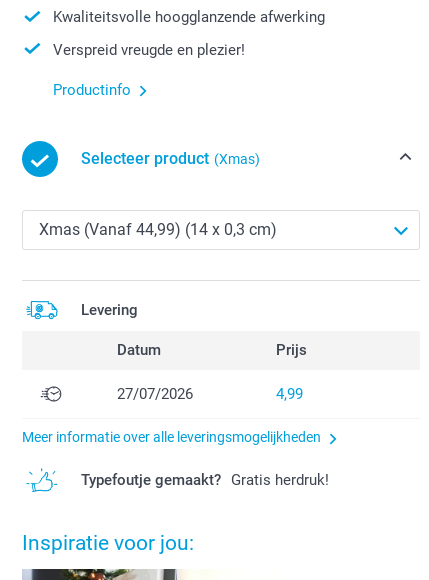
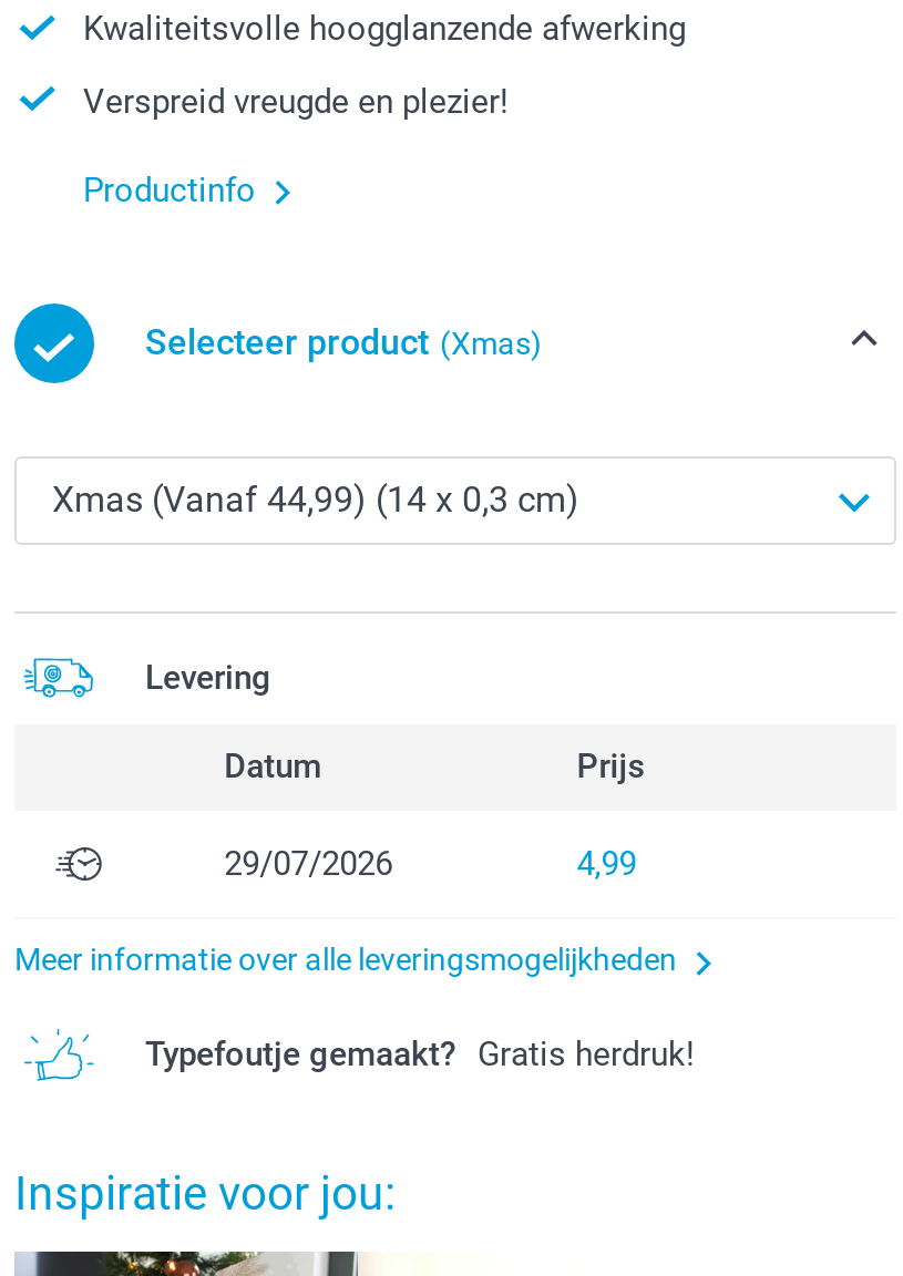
- 27/07/2026
+ 29/07/2026
